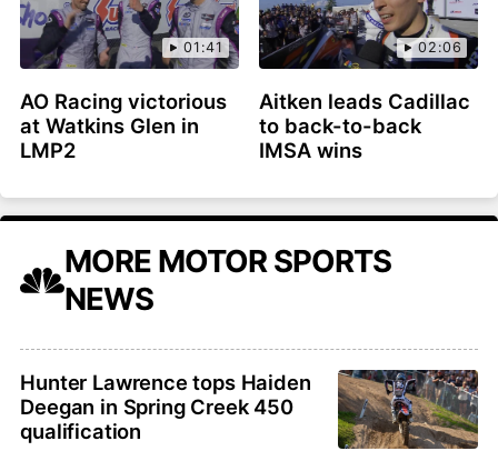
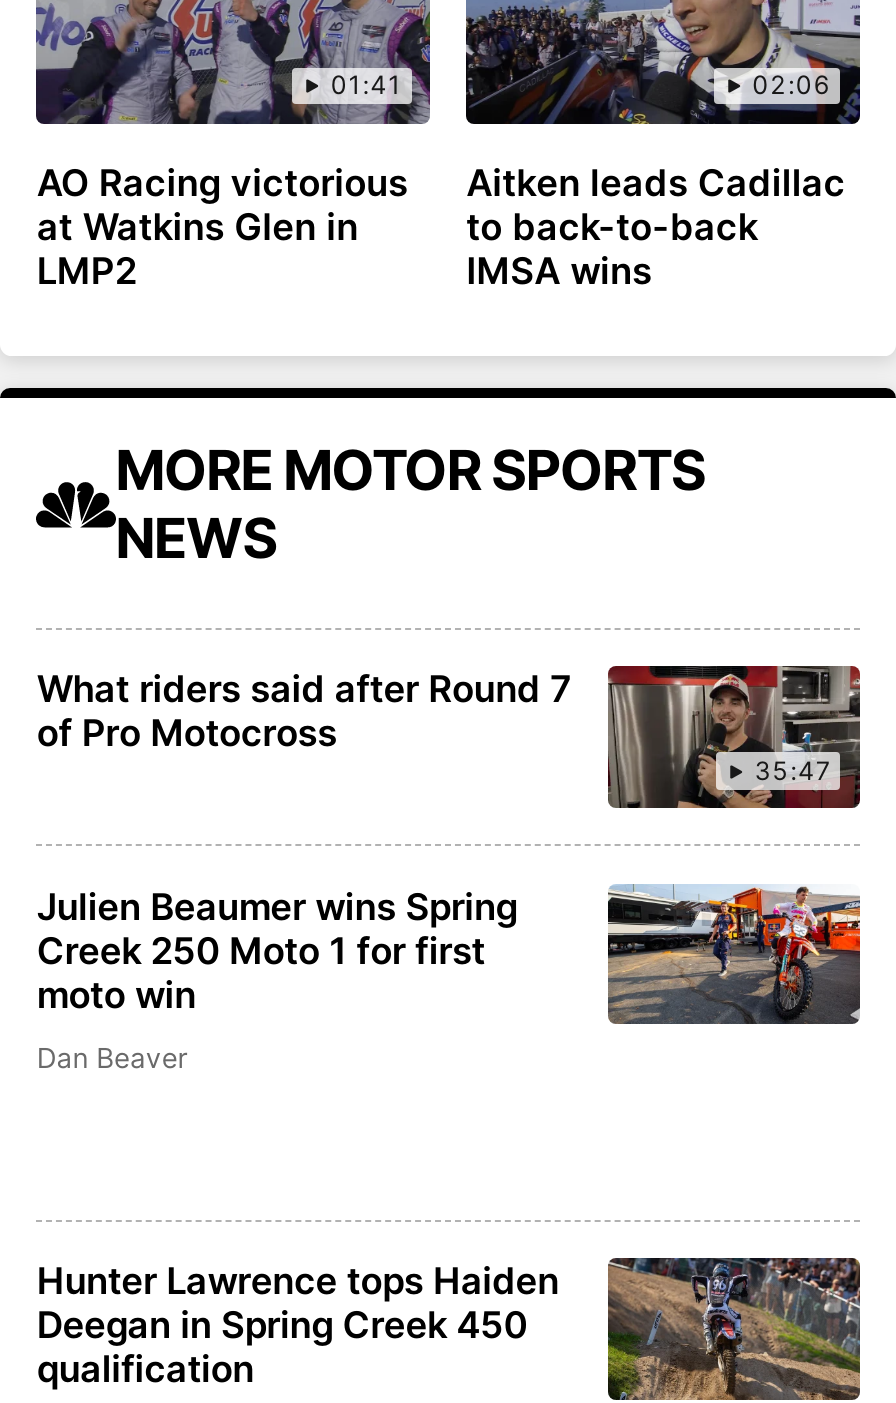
+ What riders said after Round 7
+ of Pro Motocross

+ Julien Beaumer wins Spring
+ Creek 250 Moto 1 for first
+ moto win
+ Dan Beaver

+ [image]

+ [image]
+ 35:47
